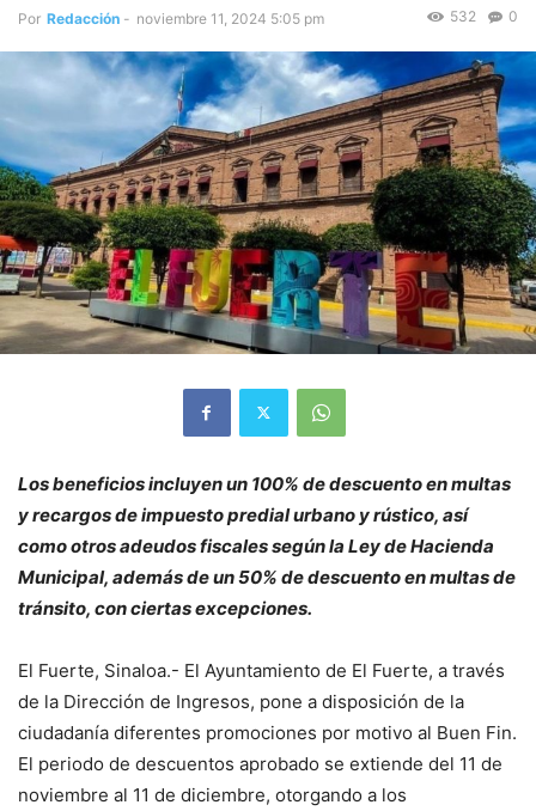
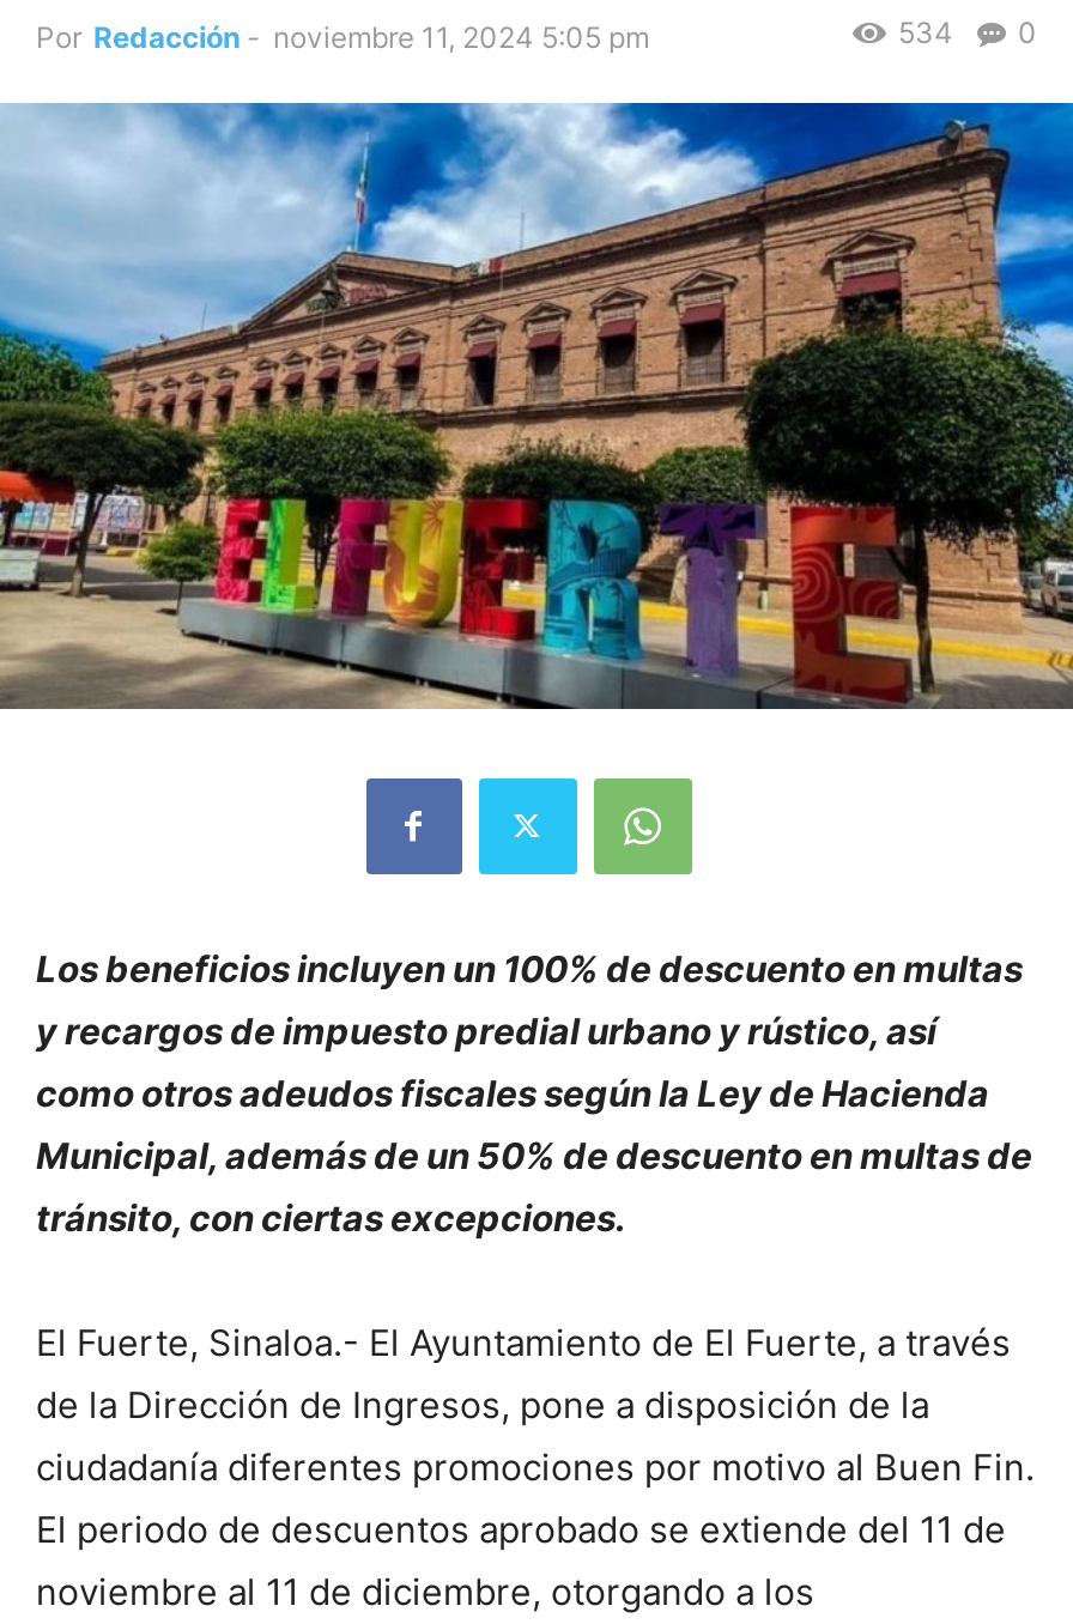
- 532 0
+ 534 0
